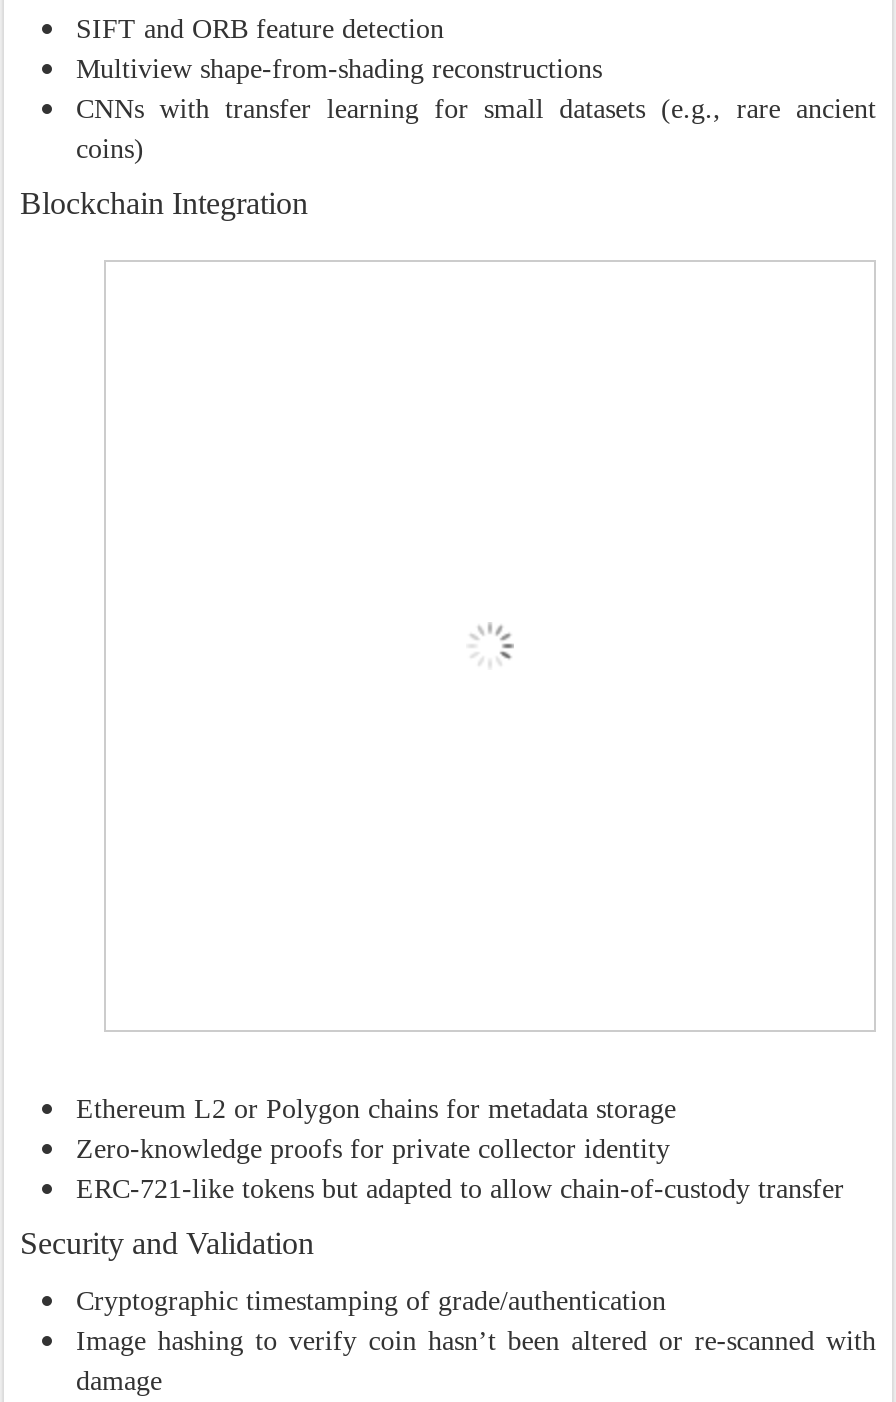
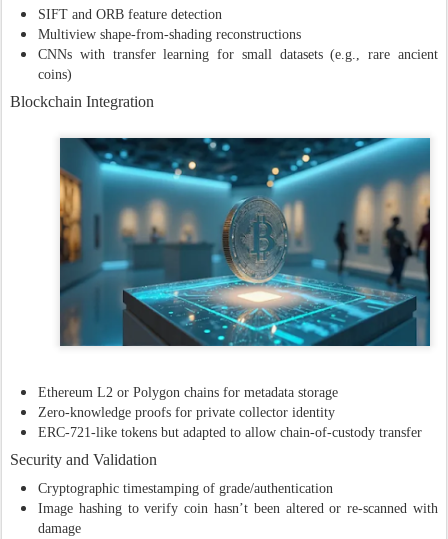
+ [image]
